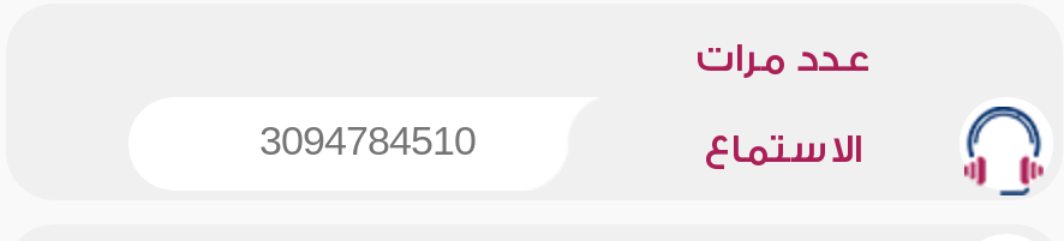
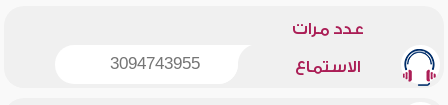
- 3094784510
+ 3094743955
